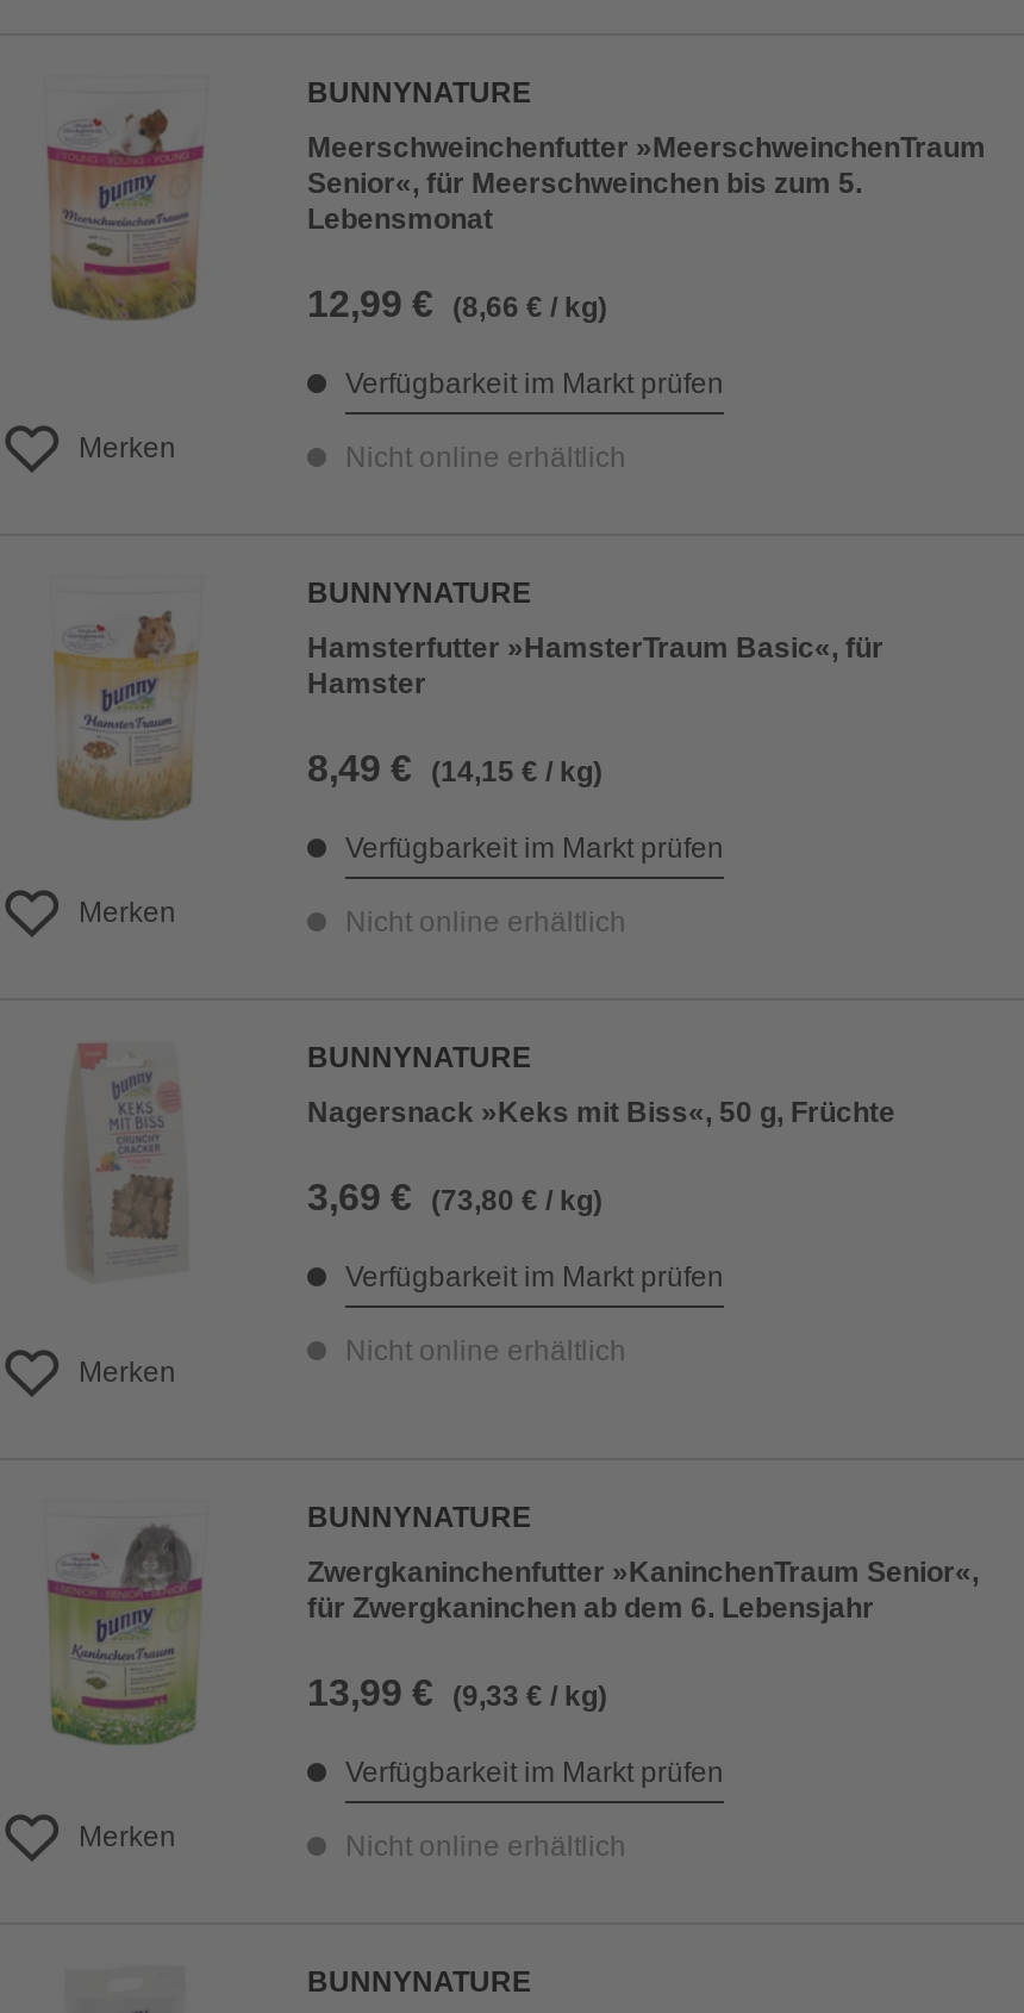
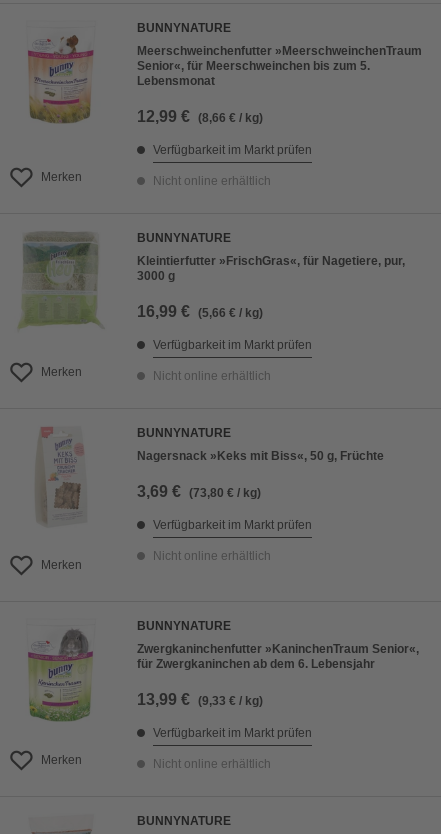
- [image]
- Hamsterfutter »HamsterTraum Basic«, für
- Hamster
+ [image]
+ Kleintierfutter »FrischGras«, für Nagetiere, pur,
+ 3000 g

- 8,49 € (14,15 € / kg)
+ 16,99 € (5,66 € / kg)
